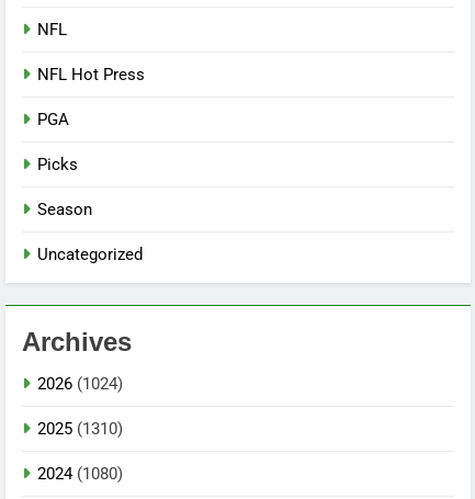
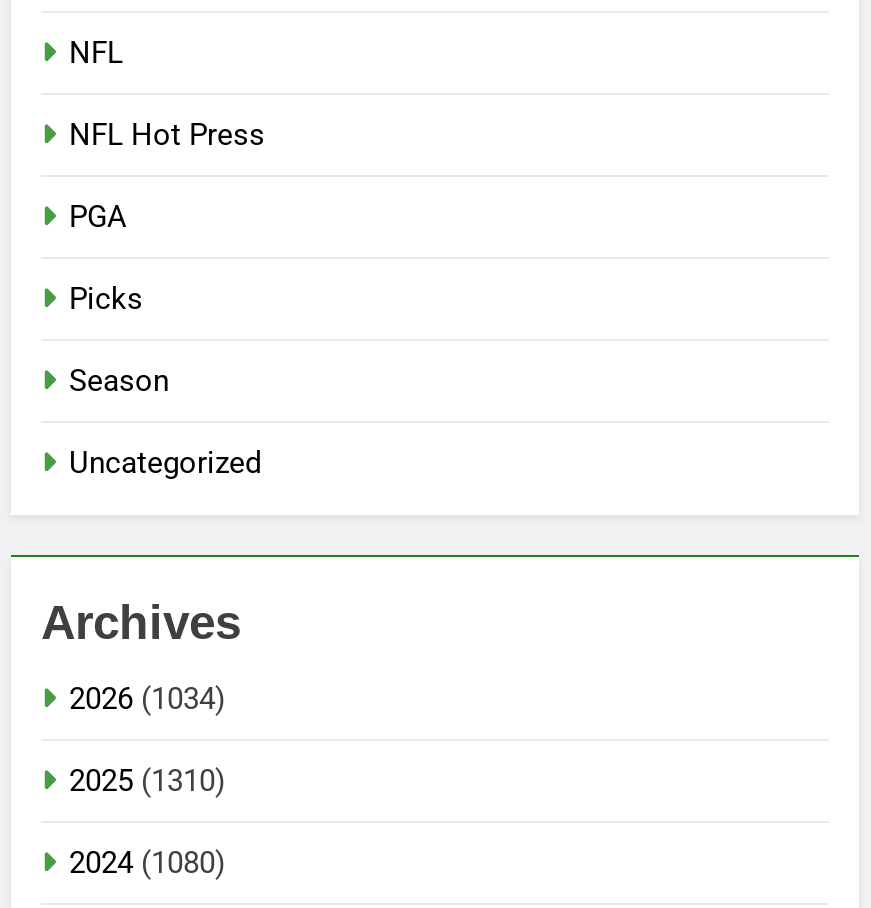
- 2026 (1024)
+ 2026 (1034)
